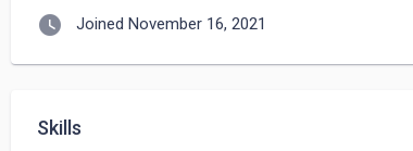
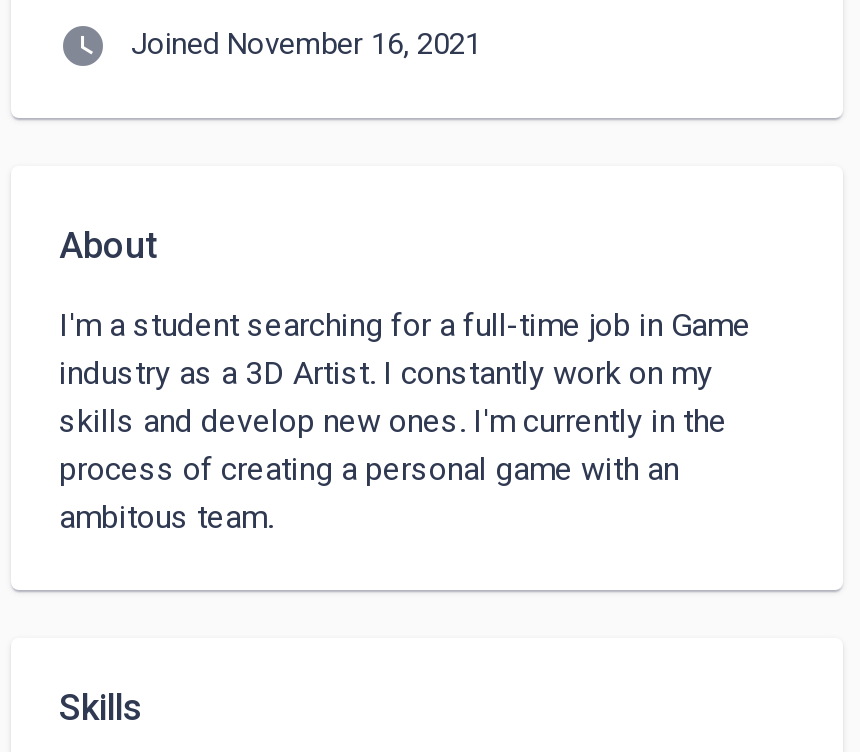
+ About
+ I'm a student searching for a full-time job in Game
+ industry as a 3D Artist. I constantly work on my
+ skills and develop new ones. I'm currently in the
+ process of creating a personal game with an
+ ambitous team.
